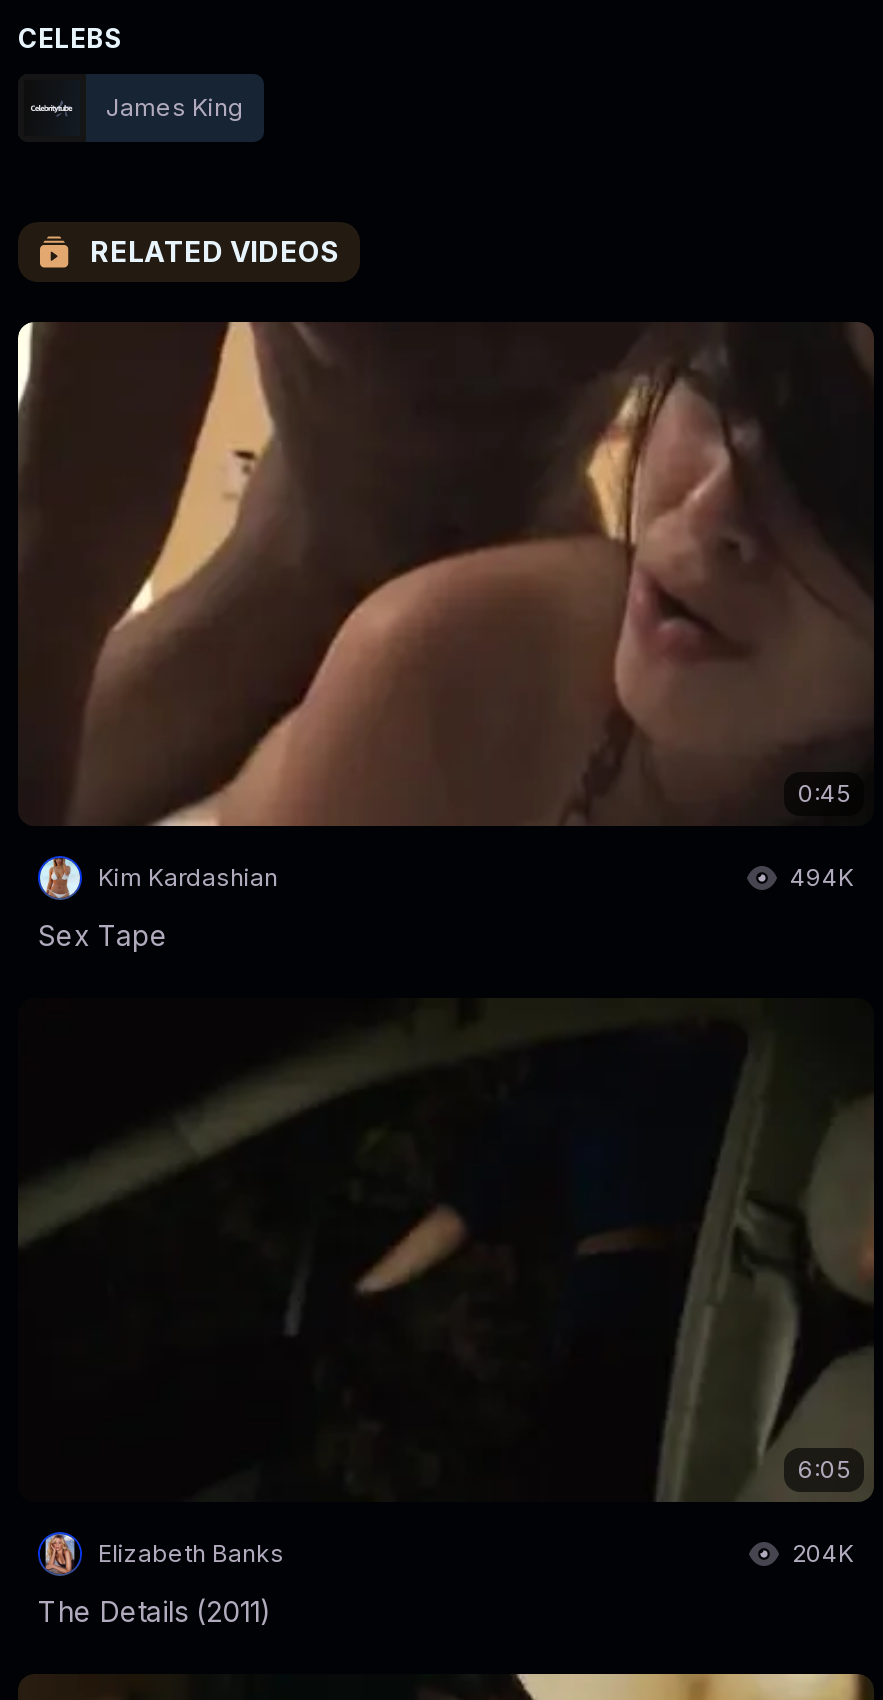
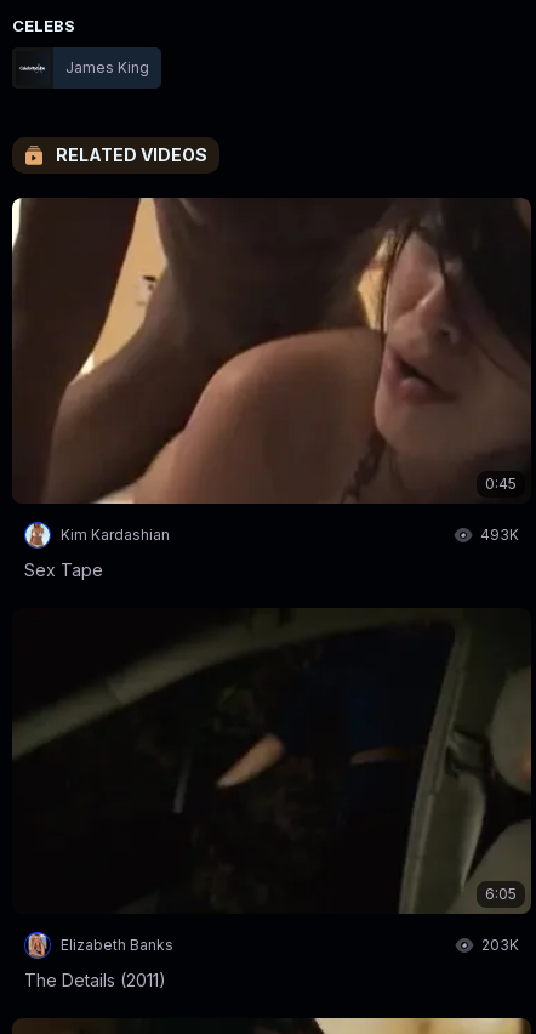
- 494K
+ 493K

- 204K
+ 203K
